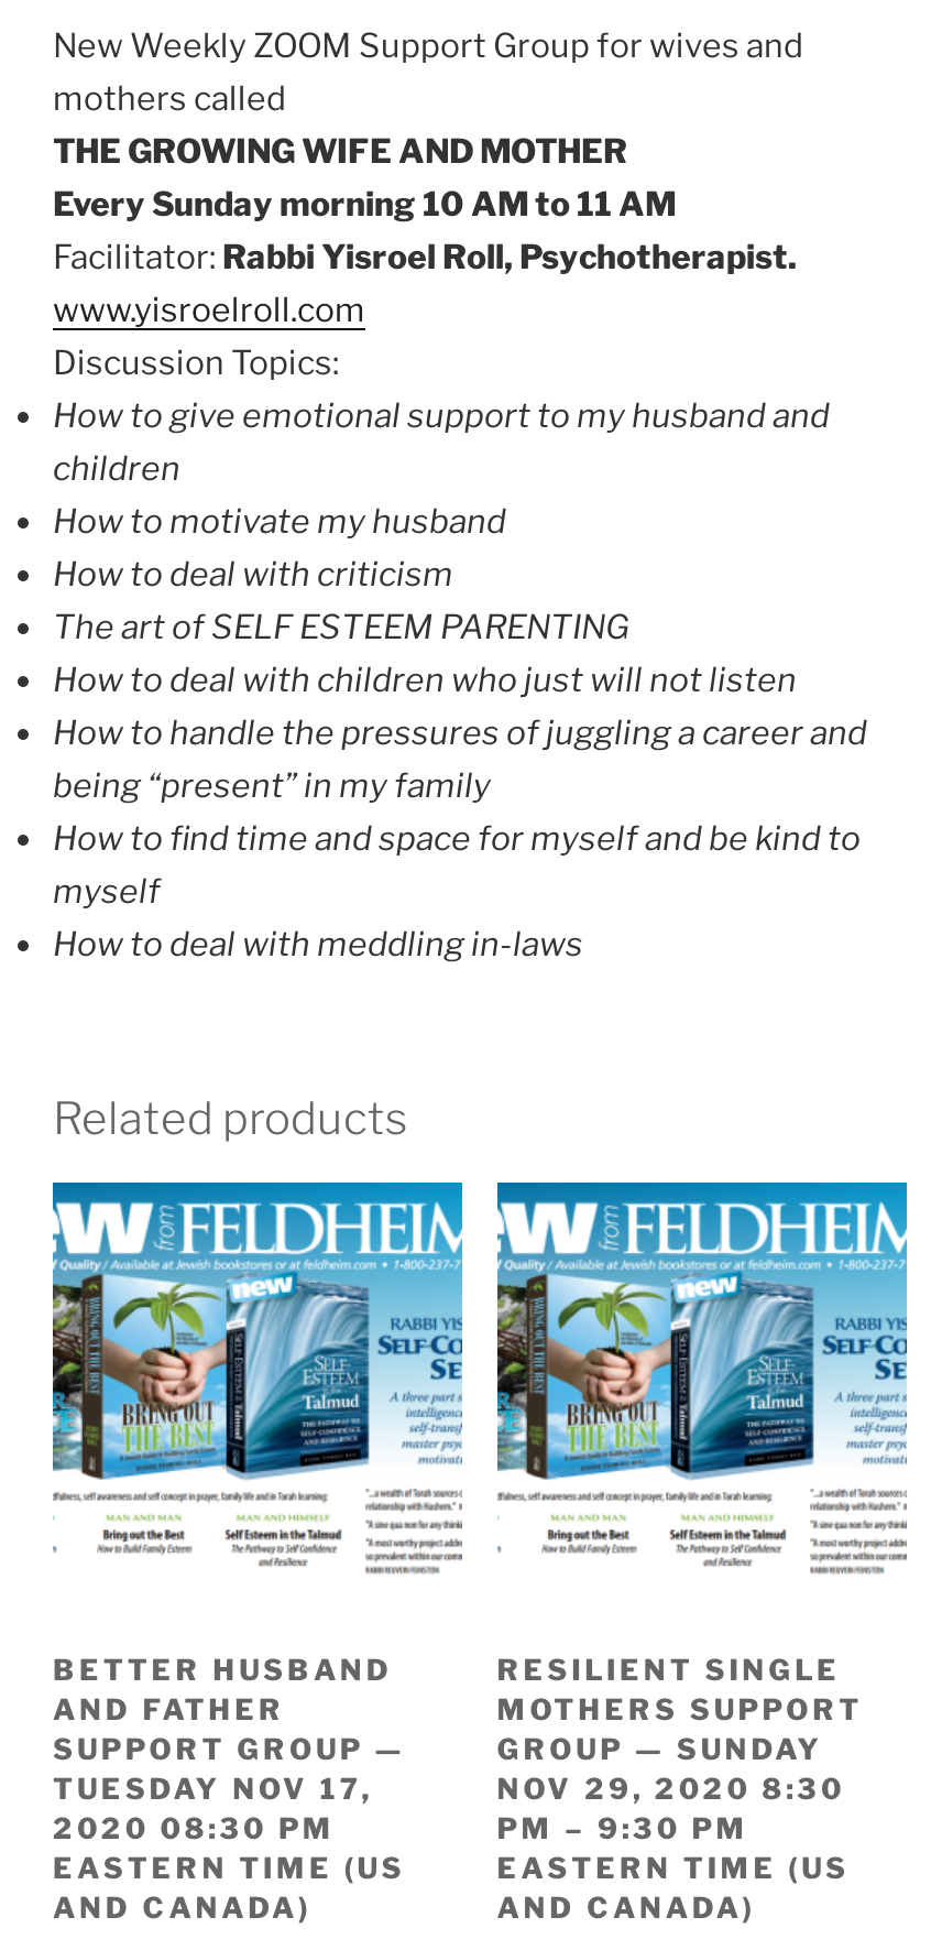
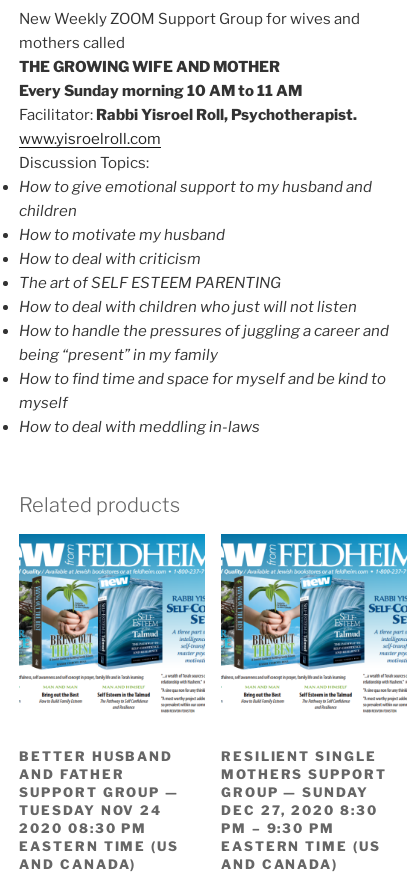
- TUESDAY NOV 17,
+ TUESDAY NOV 24

- NOV 29, 2020 8:30
+ DEC 27, 2020 8:30
